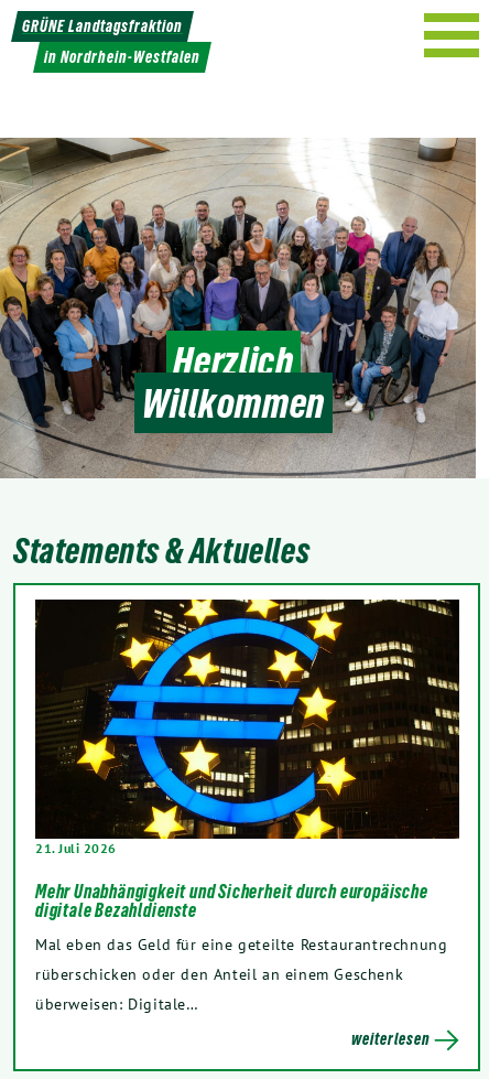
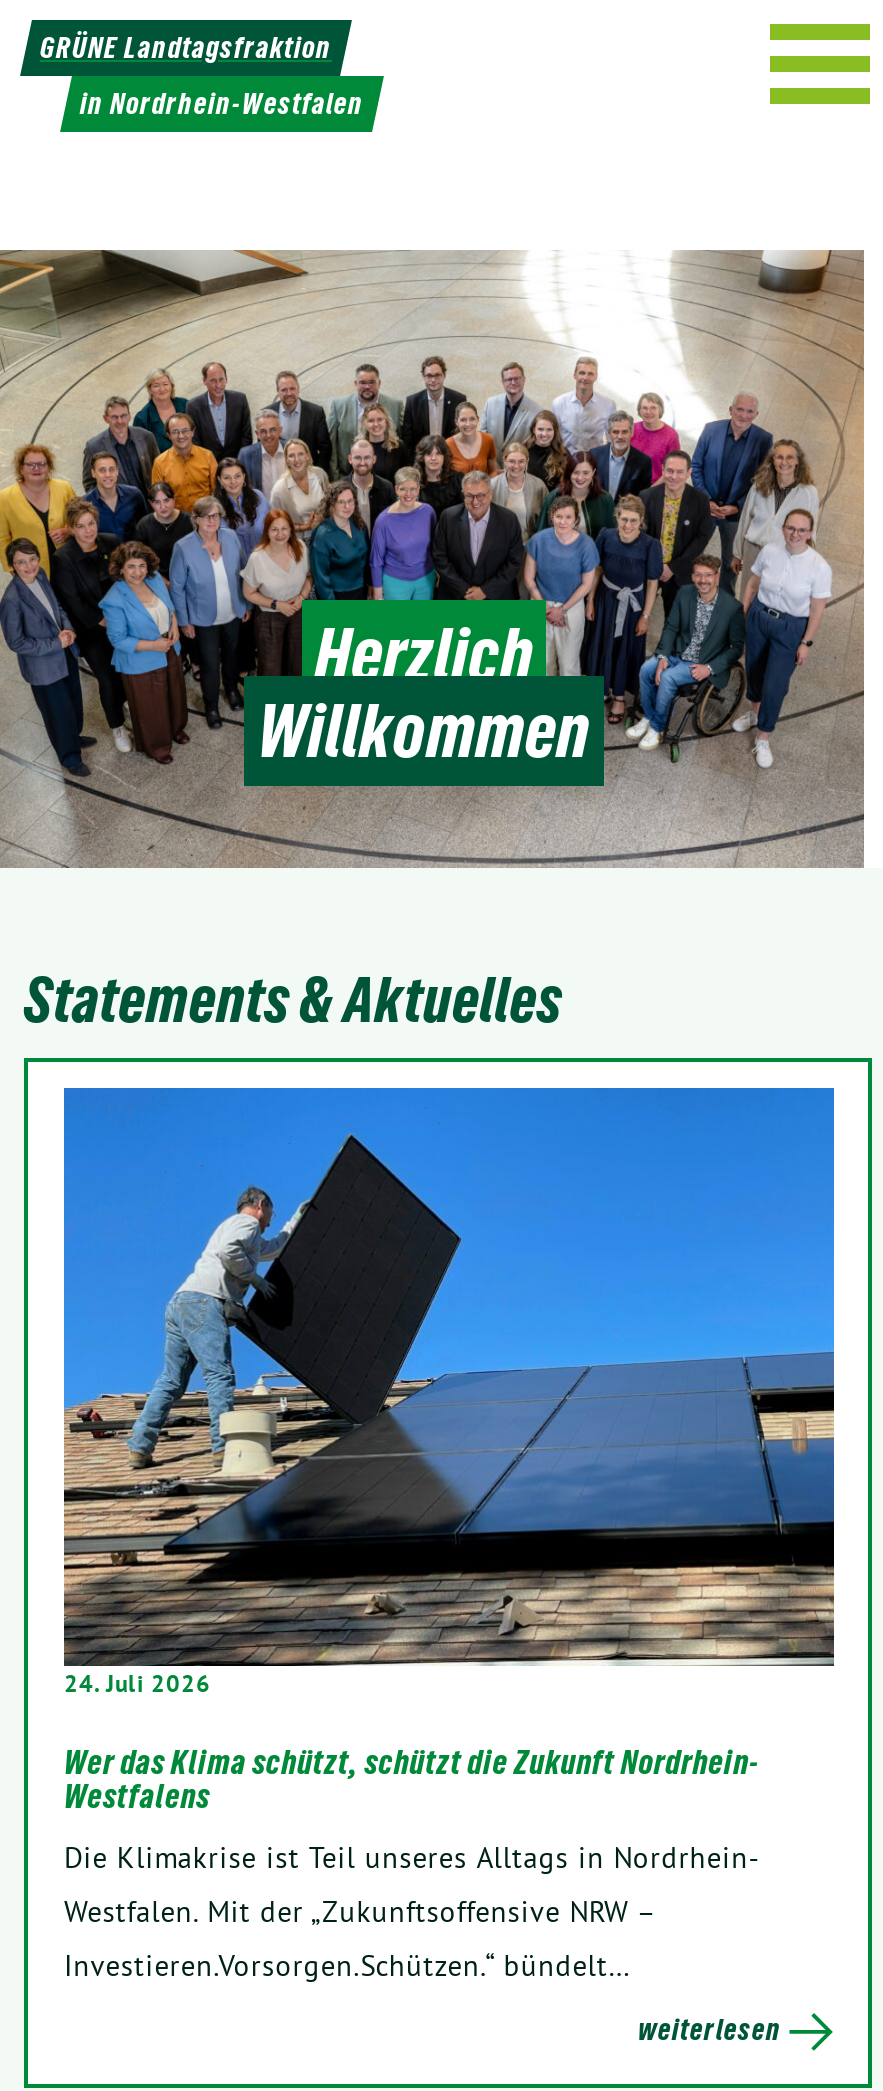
- [image]
- 21. Juli 2026
+ [image]
+ 24. Juli 2026

- Mehr Unabhängigkeit und Sicherheit durch europäische
- digitale Bezahldienste
+ Wer das Klima schützt, schützt die Zukunft Nordrhein-
+ Westfalens

- Mal eben das Geld für eine geteilte Restaurantrechnung
- rüberschicken oder den Anteil an einem Geschenk
- überweisen: Digitale…
+ Die Klimakrise ist Teil unseres Alltags in Nordrhein-
+ Westfalen. Mit der „Zukunftsoffensive NRW –
+ Investieren.Vorsorgen.Schützen.“ bündelt…
